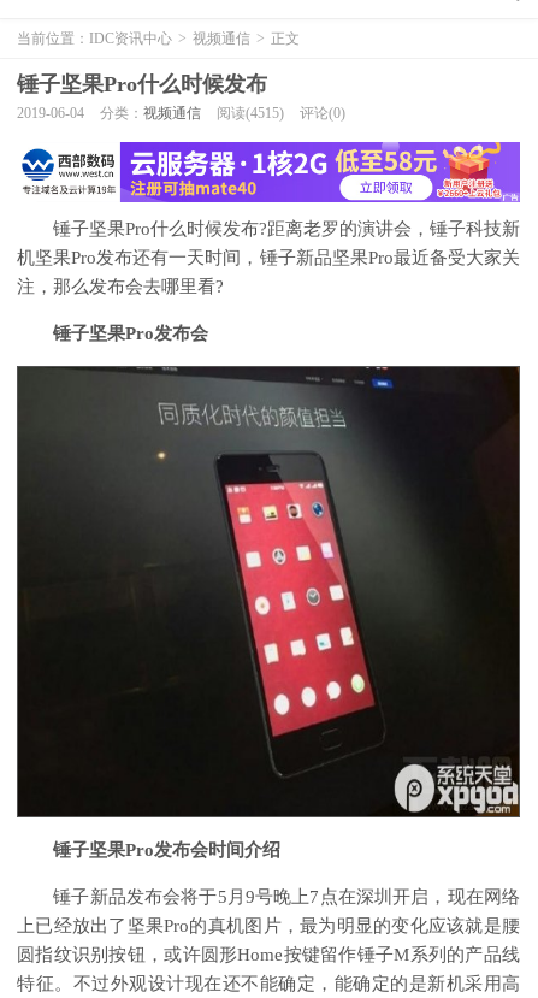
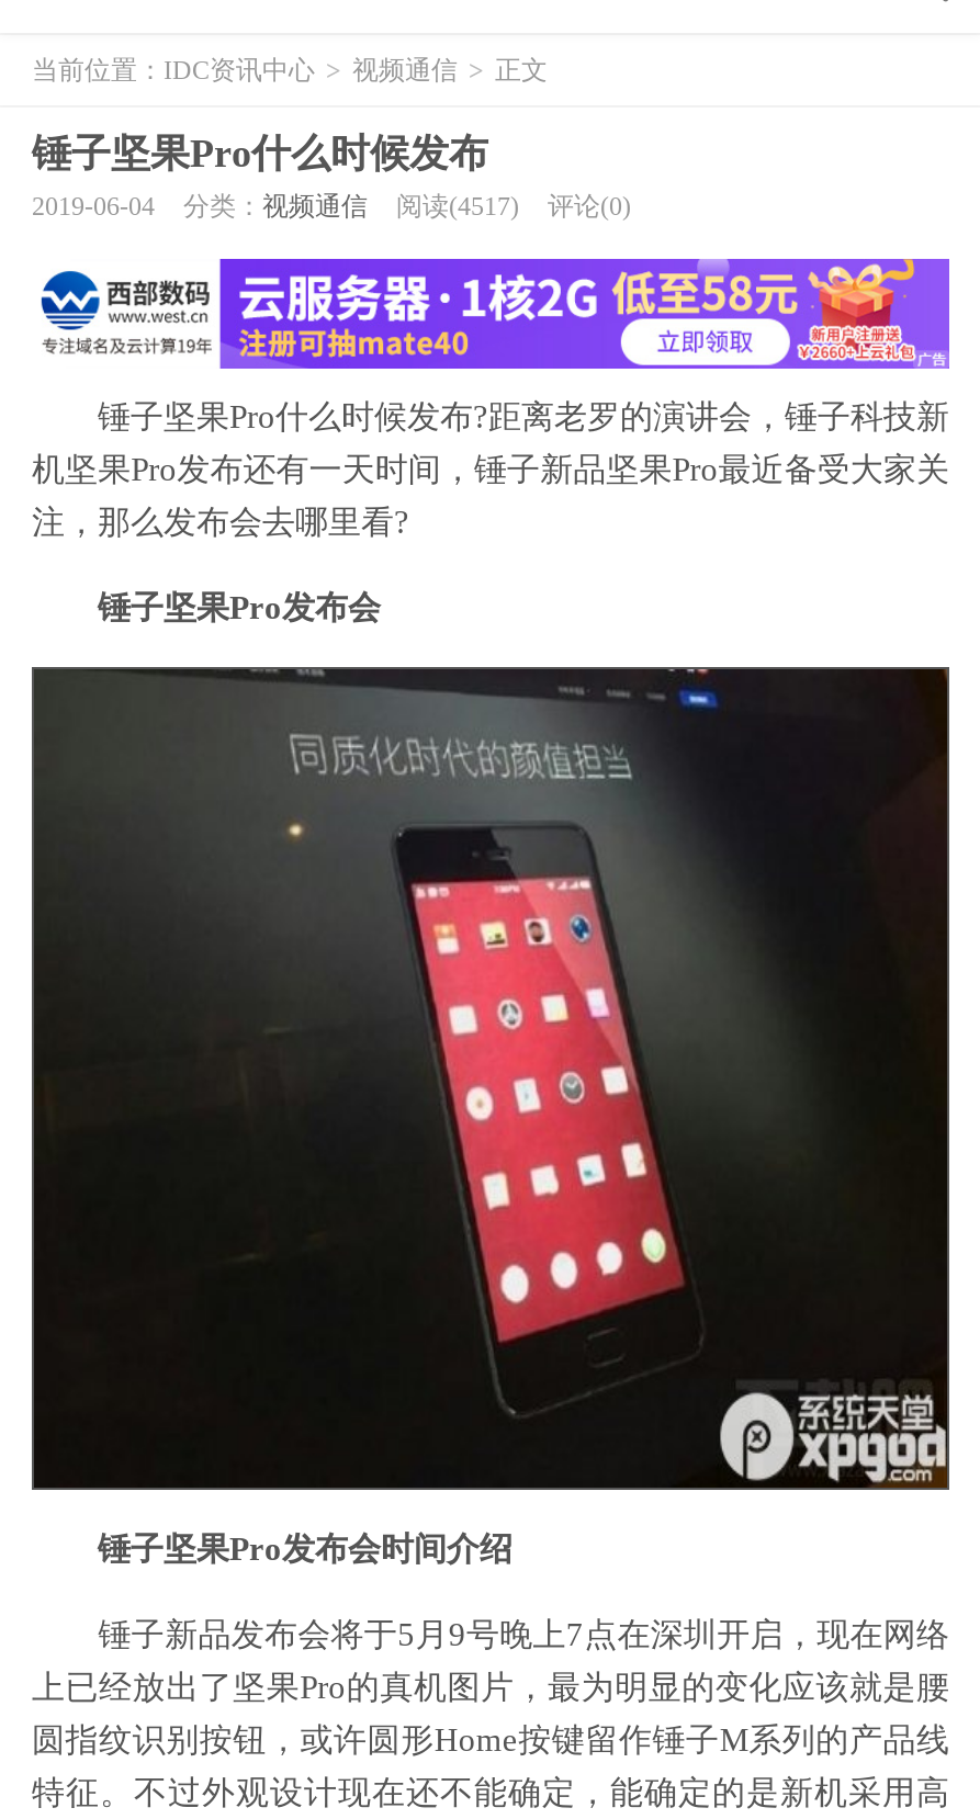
- 2019-06-04 分类：视频通信 阅读(4515) 评论(0)
+ 2019-06-04 分类：视频通信 阅读(4517) 评论(0)
